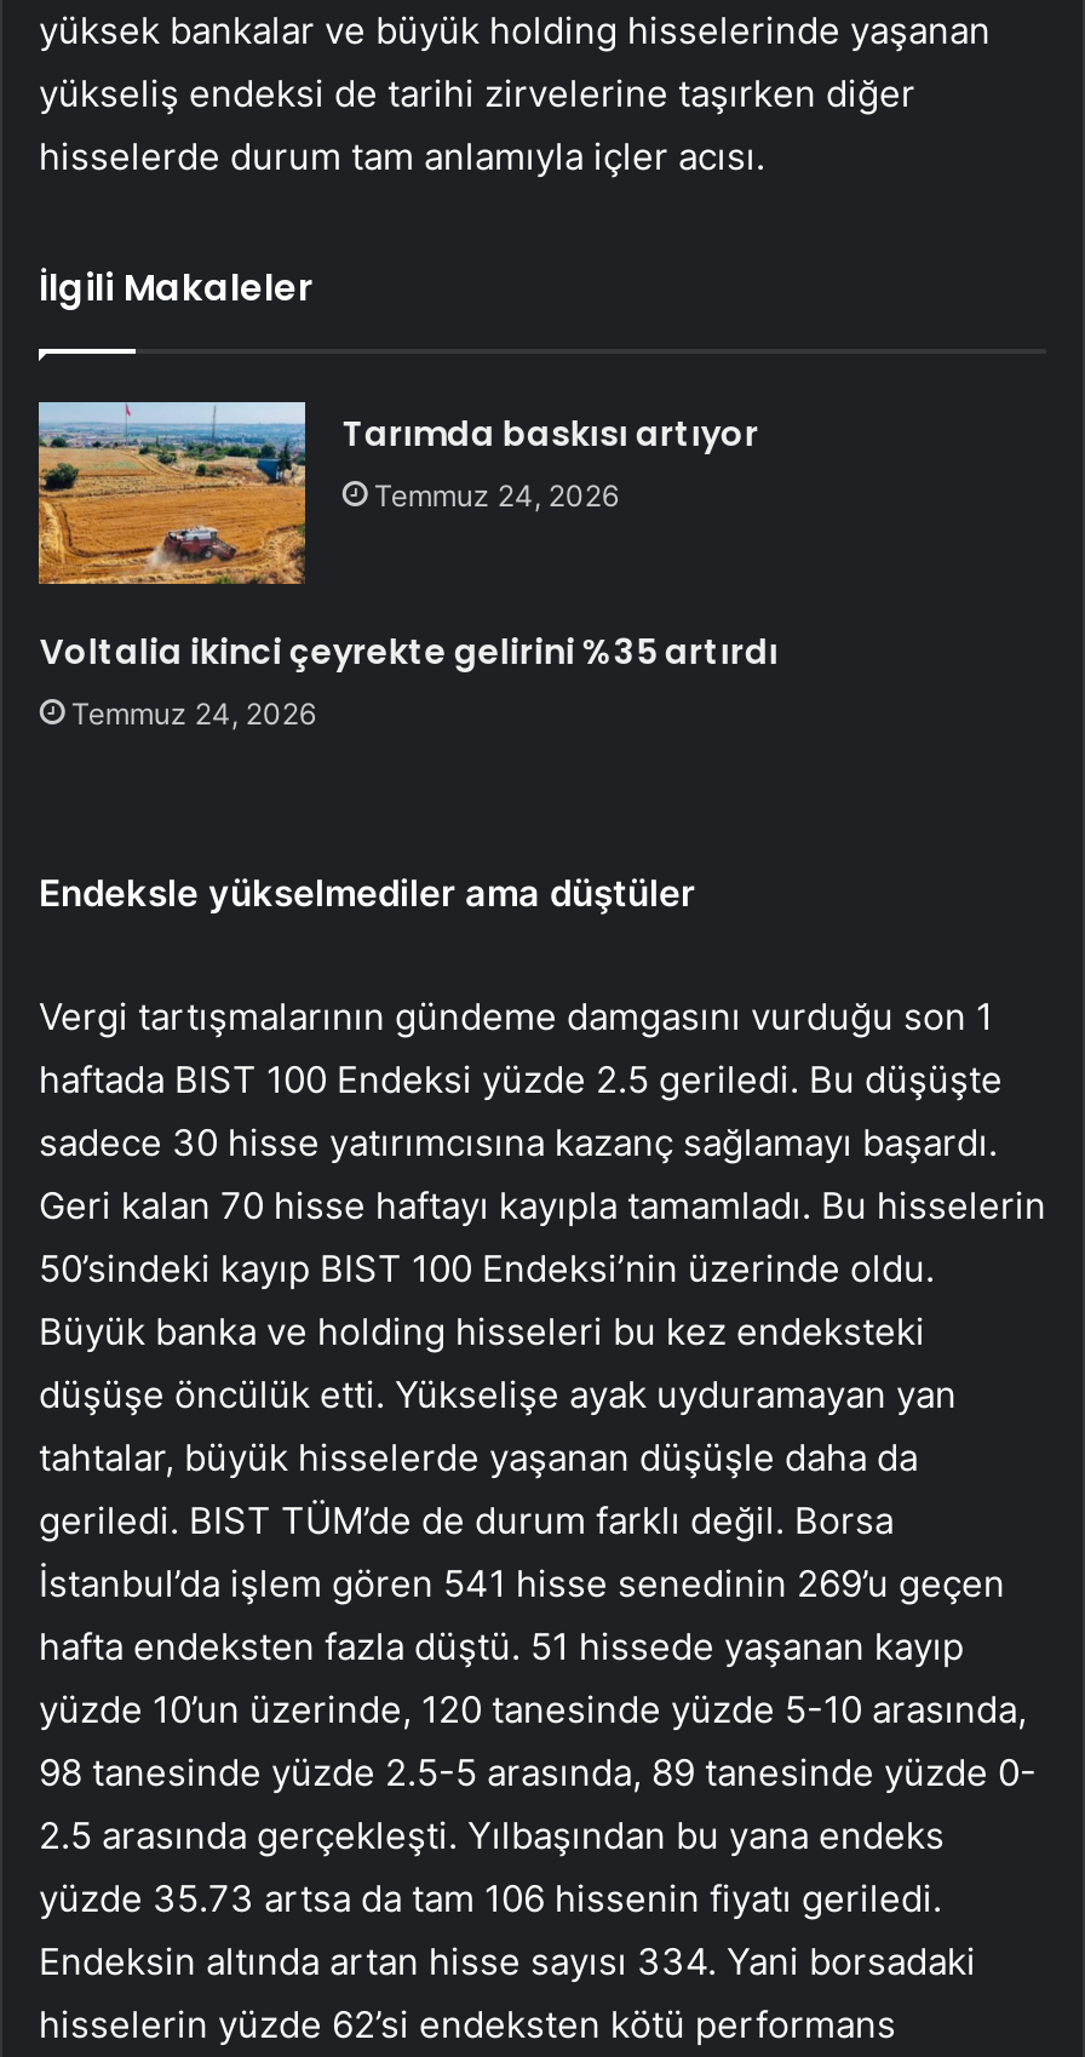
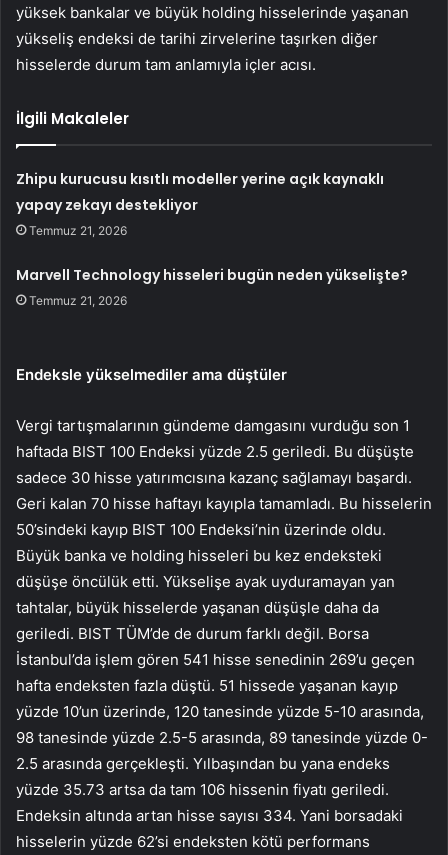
- Tarımda baskısı artıyor
- Temmuz 24, 2026
+ Zhipu kurucusu kısıtlı modeller yerine açık kaynaklı
+ yapay zekayı destekliyor
+ Temmuz 21, 2026

- Voltalia ikinci çeyrekte gelirini %35 artırdı
- Temmuz 24, 2026
+ Marvell Technology hisseleri bugün neden yükselişte?
+ Temmuz 21, 2026
